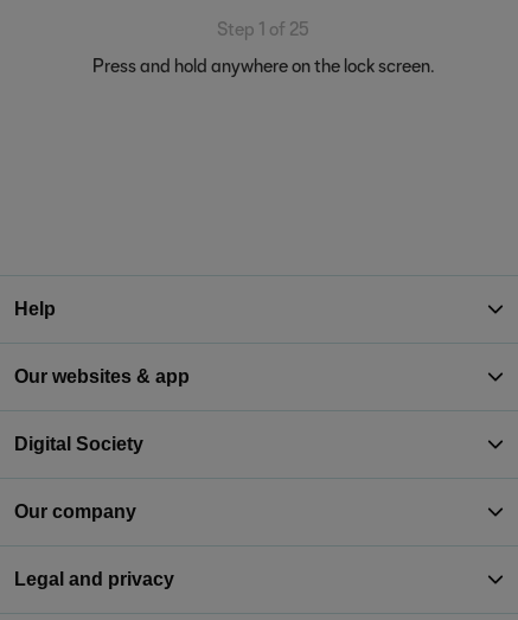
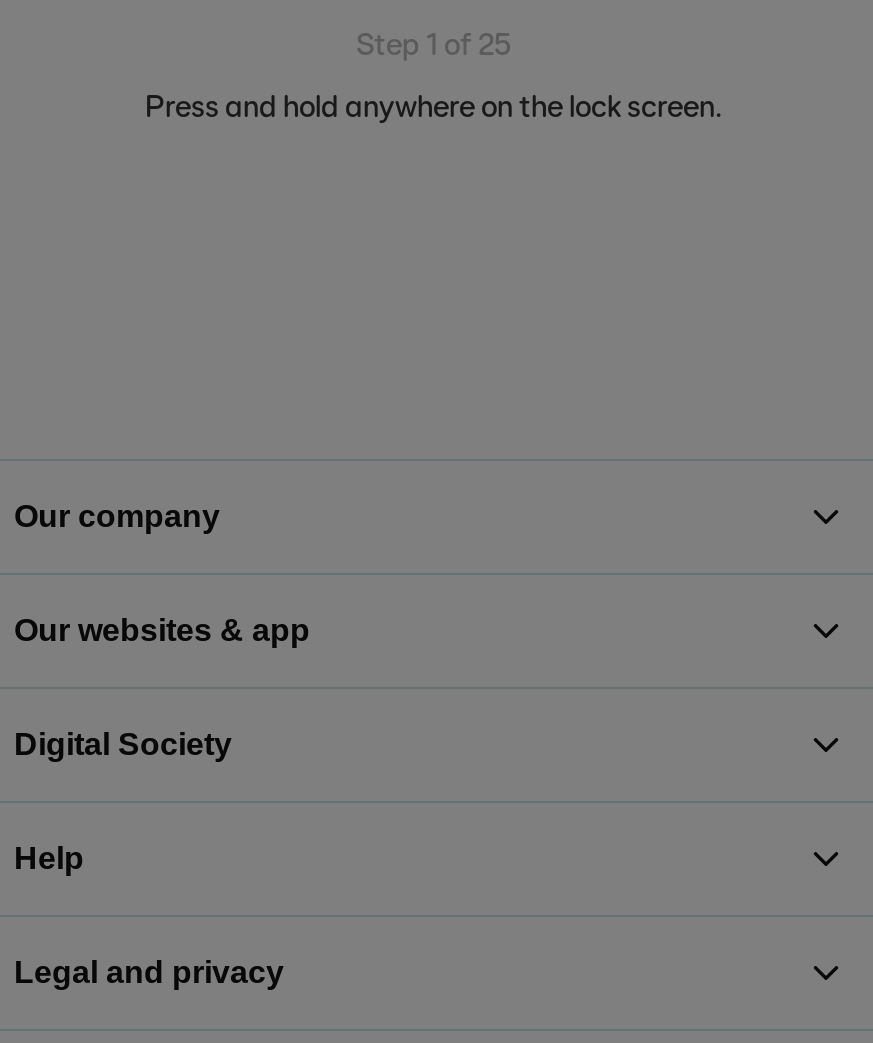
moved down: Help

moved up: Our company
